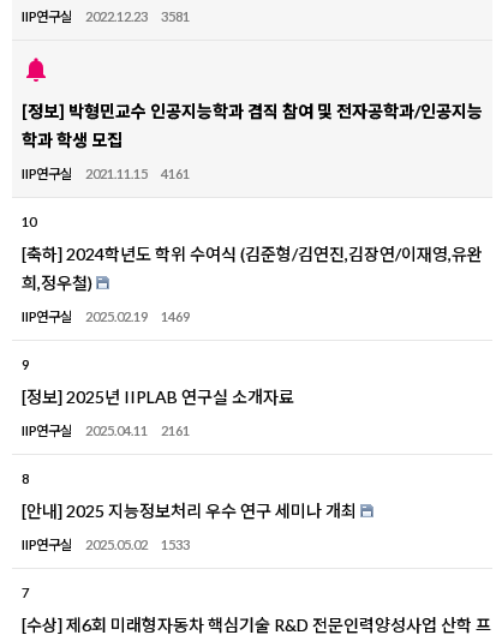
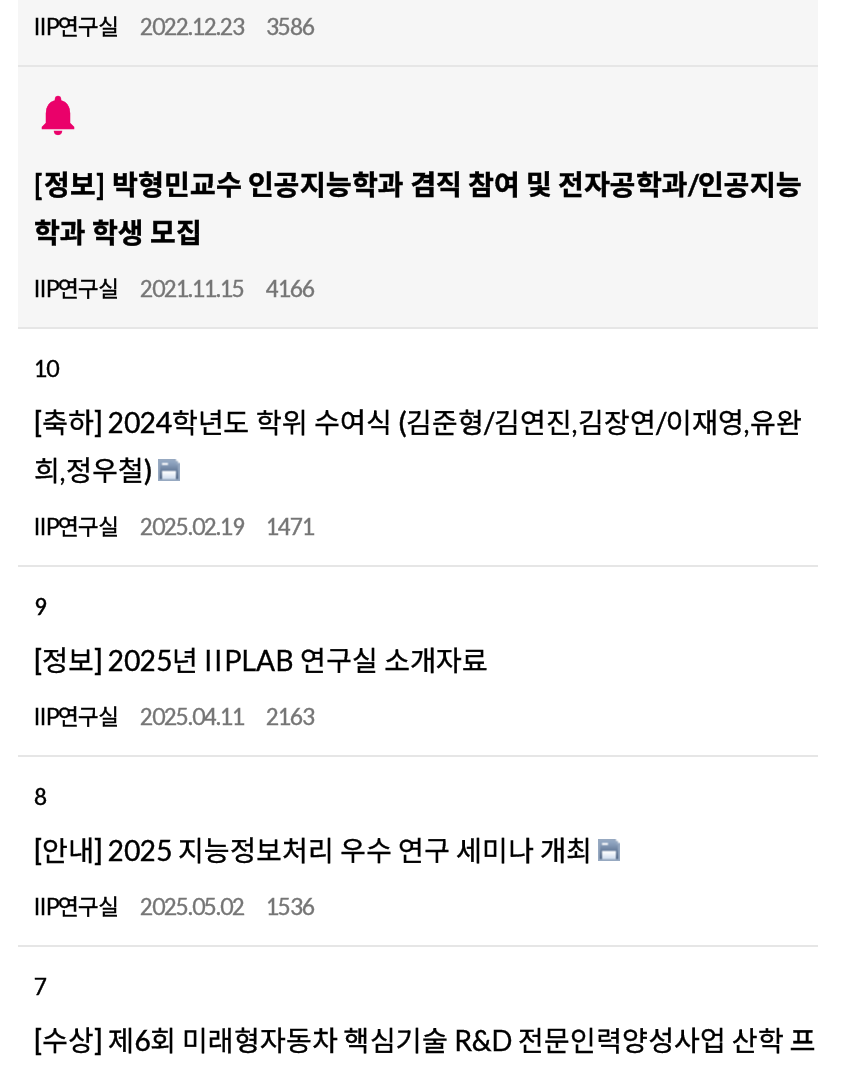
- 3581
+ 3586

- 4161
+ 4166

- 1469
+ 1471

- 2161
+ 2163

- 1533
+ 1536
